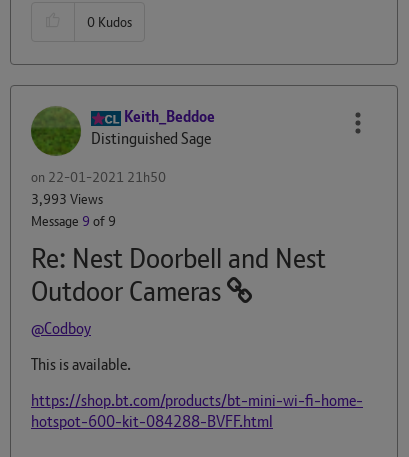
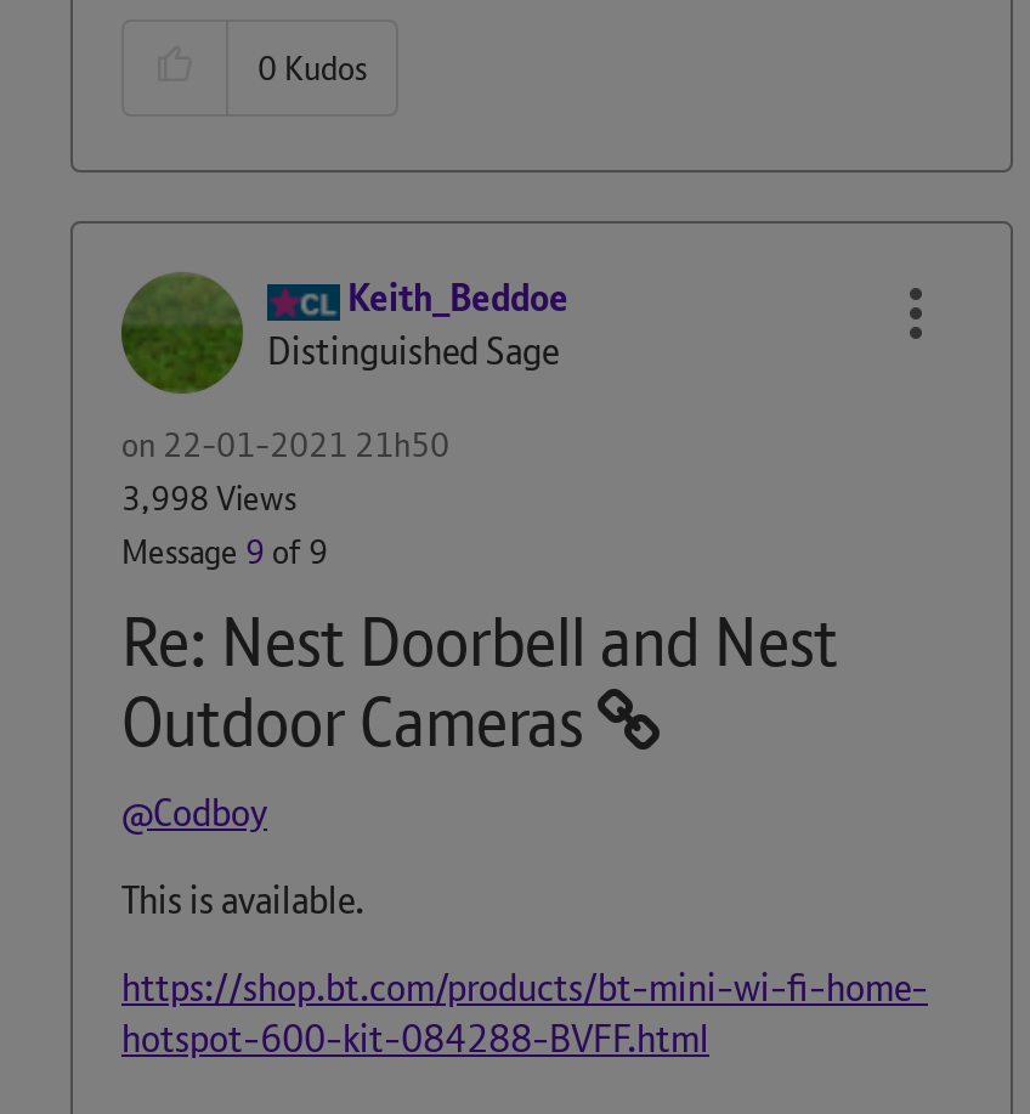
- 3,993 Views
+ 3,998 Views
